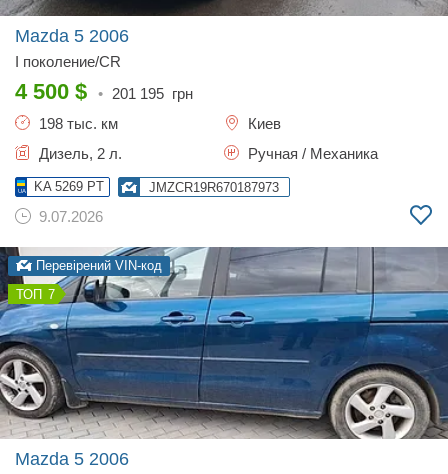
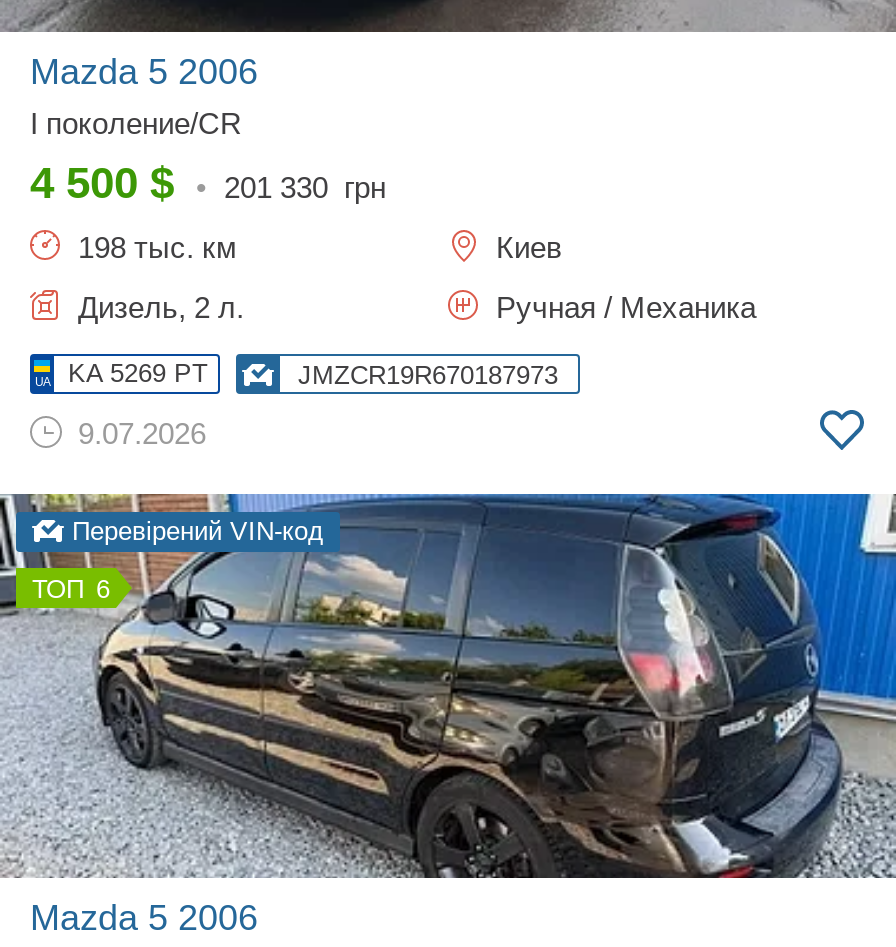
- 4 500 $ • 201 195 грн
+ 4 500 $ • 201 330 грн

- [image]
- 7
+ [image]
+ 6
